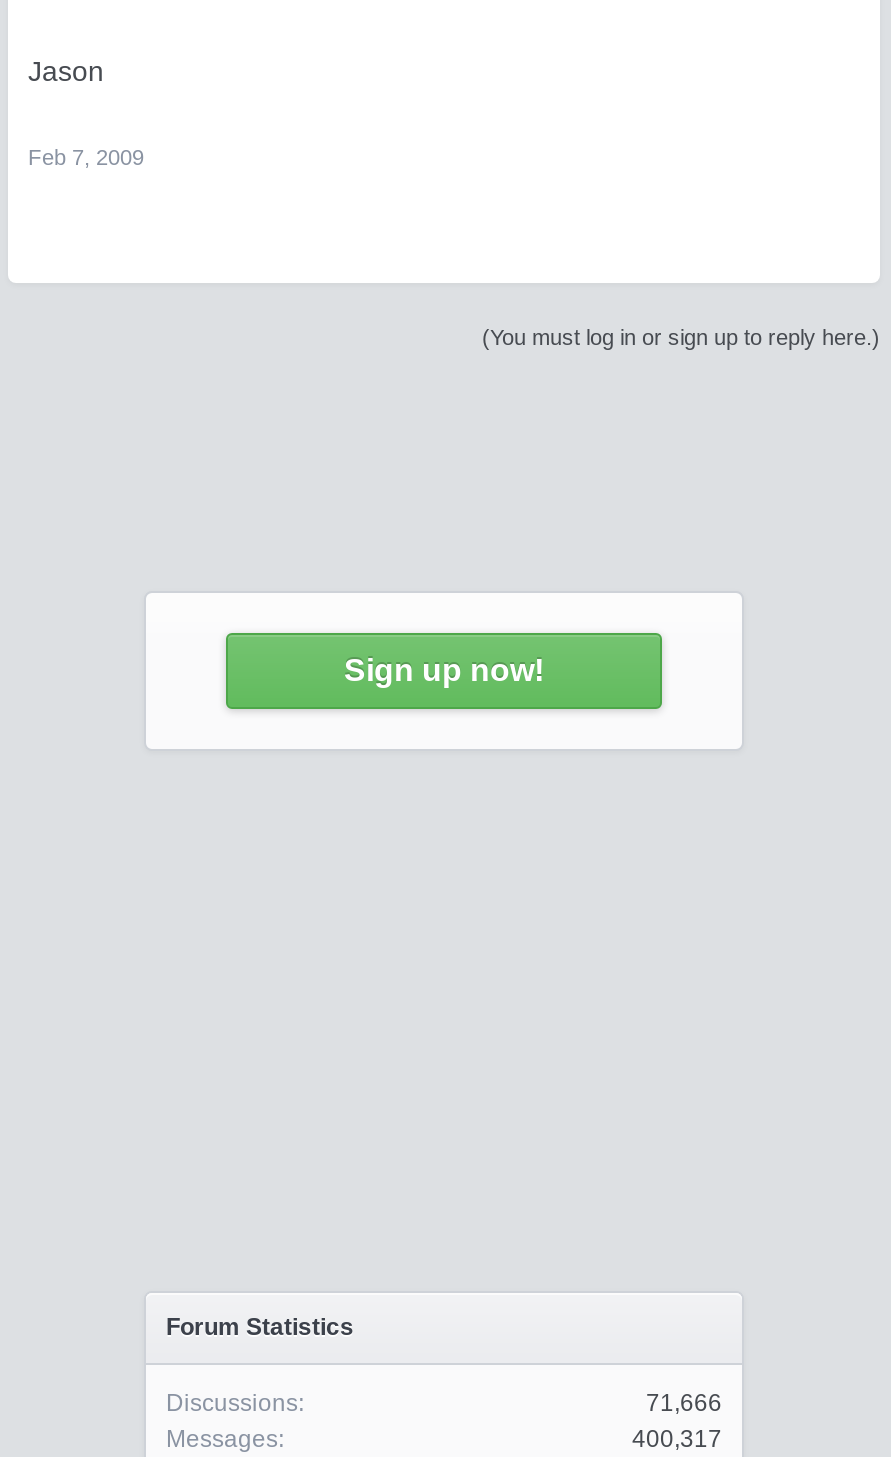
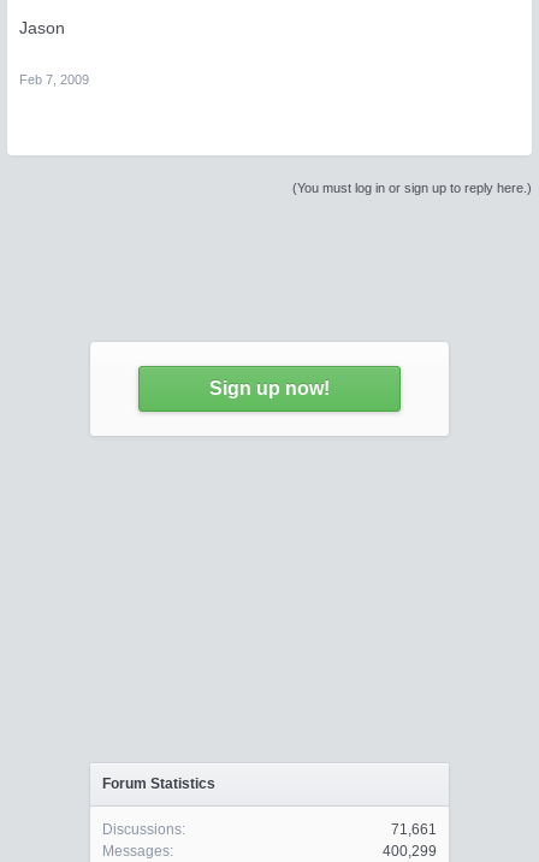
- 71,666
+ 71,661

- 400,317
+ 400,299
